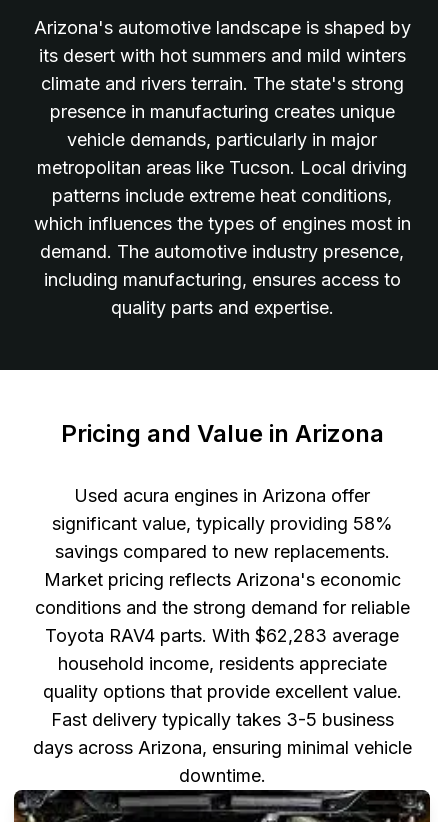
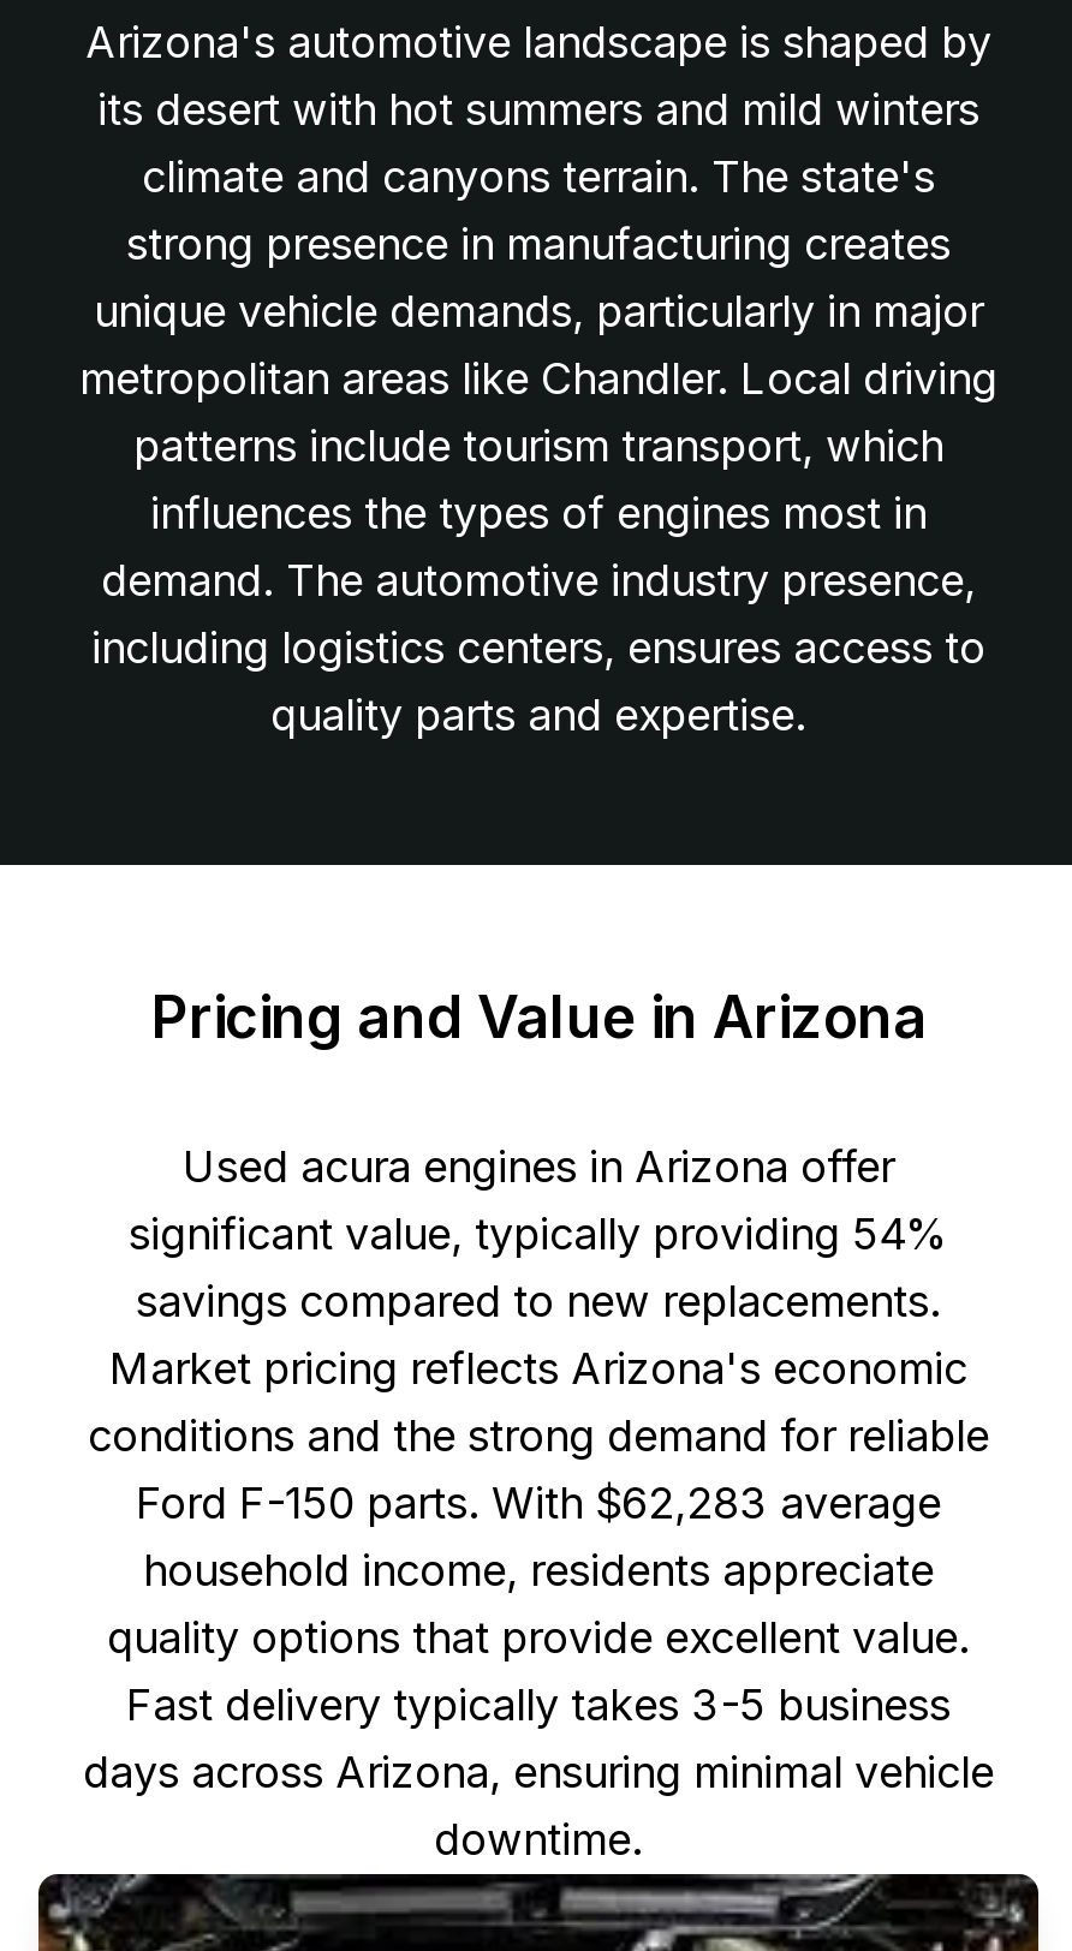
- climate and rivers terrain. The state's strong
- presence in manufacturing creates unique
- vehicle demands, particularly in major
- metropolitan areas like Tucson. Local driving
- patterns include extreme heat conditions,
- which influences the types of engines most in
+ climate and canyons terrain. The state's
+ strong presence in manufacturing creates
+ unique vehicle demands, particularly in major
+ metropolitan areas like Chandler. Local driving
+ patterns include tourism transport, which
+ influences the types of engines most in

- including manufacturing, ensures access to
+ including logistics centers, ensures access to

- significant value, typically providing 58%
+ significant value, typically providing 54%

- Toyota RAV4 parts. With $62,283 average
+ Ford F-150 parts. With $62,283 average
